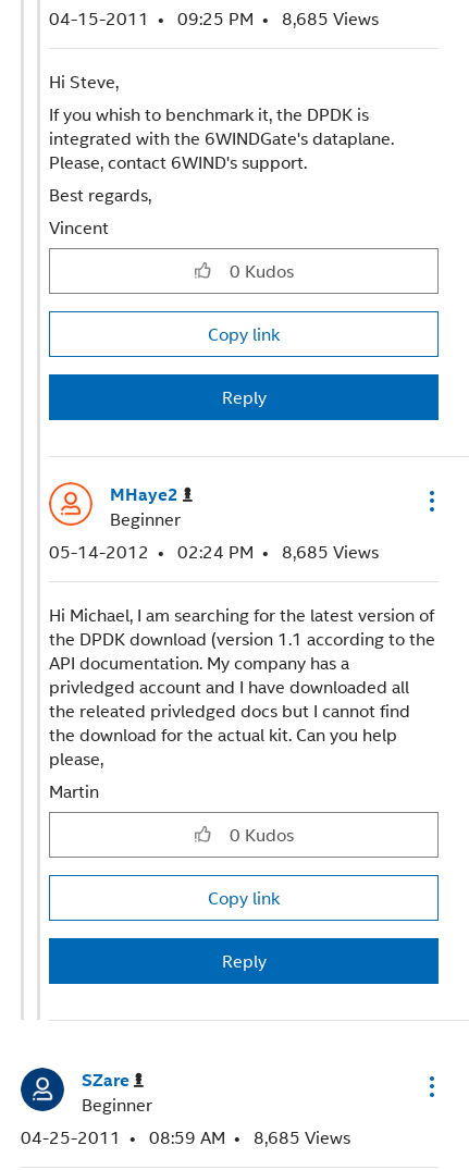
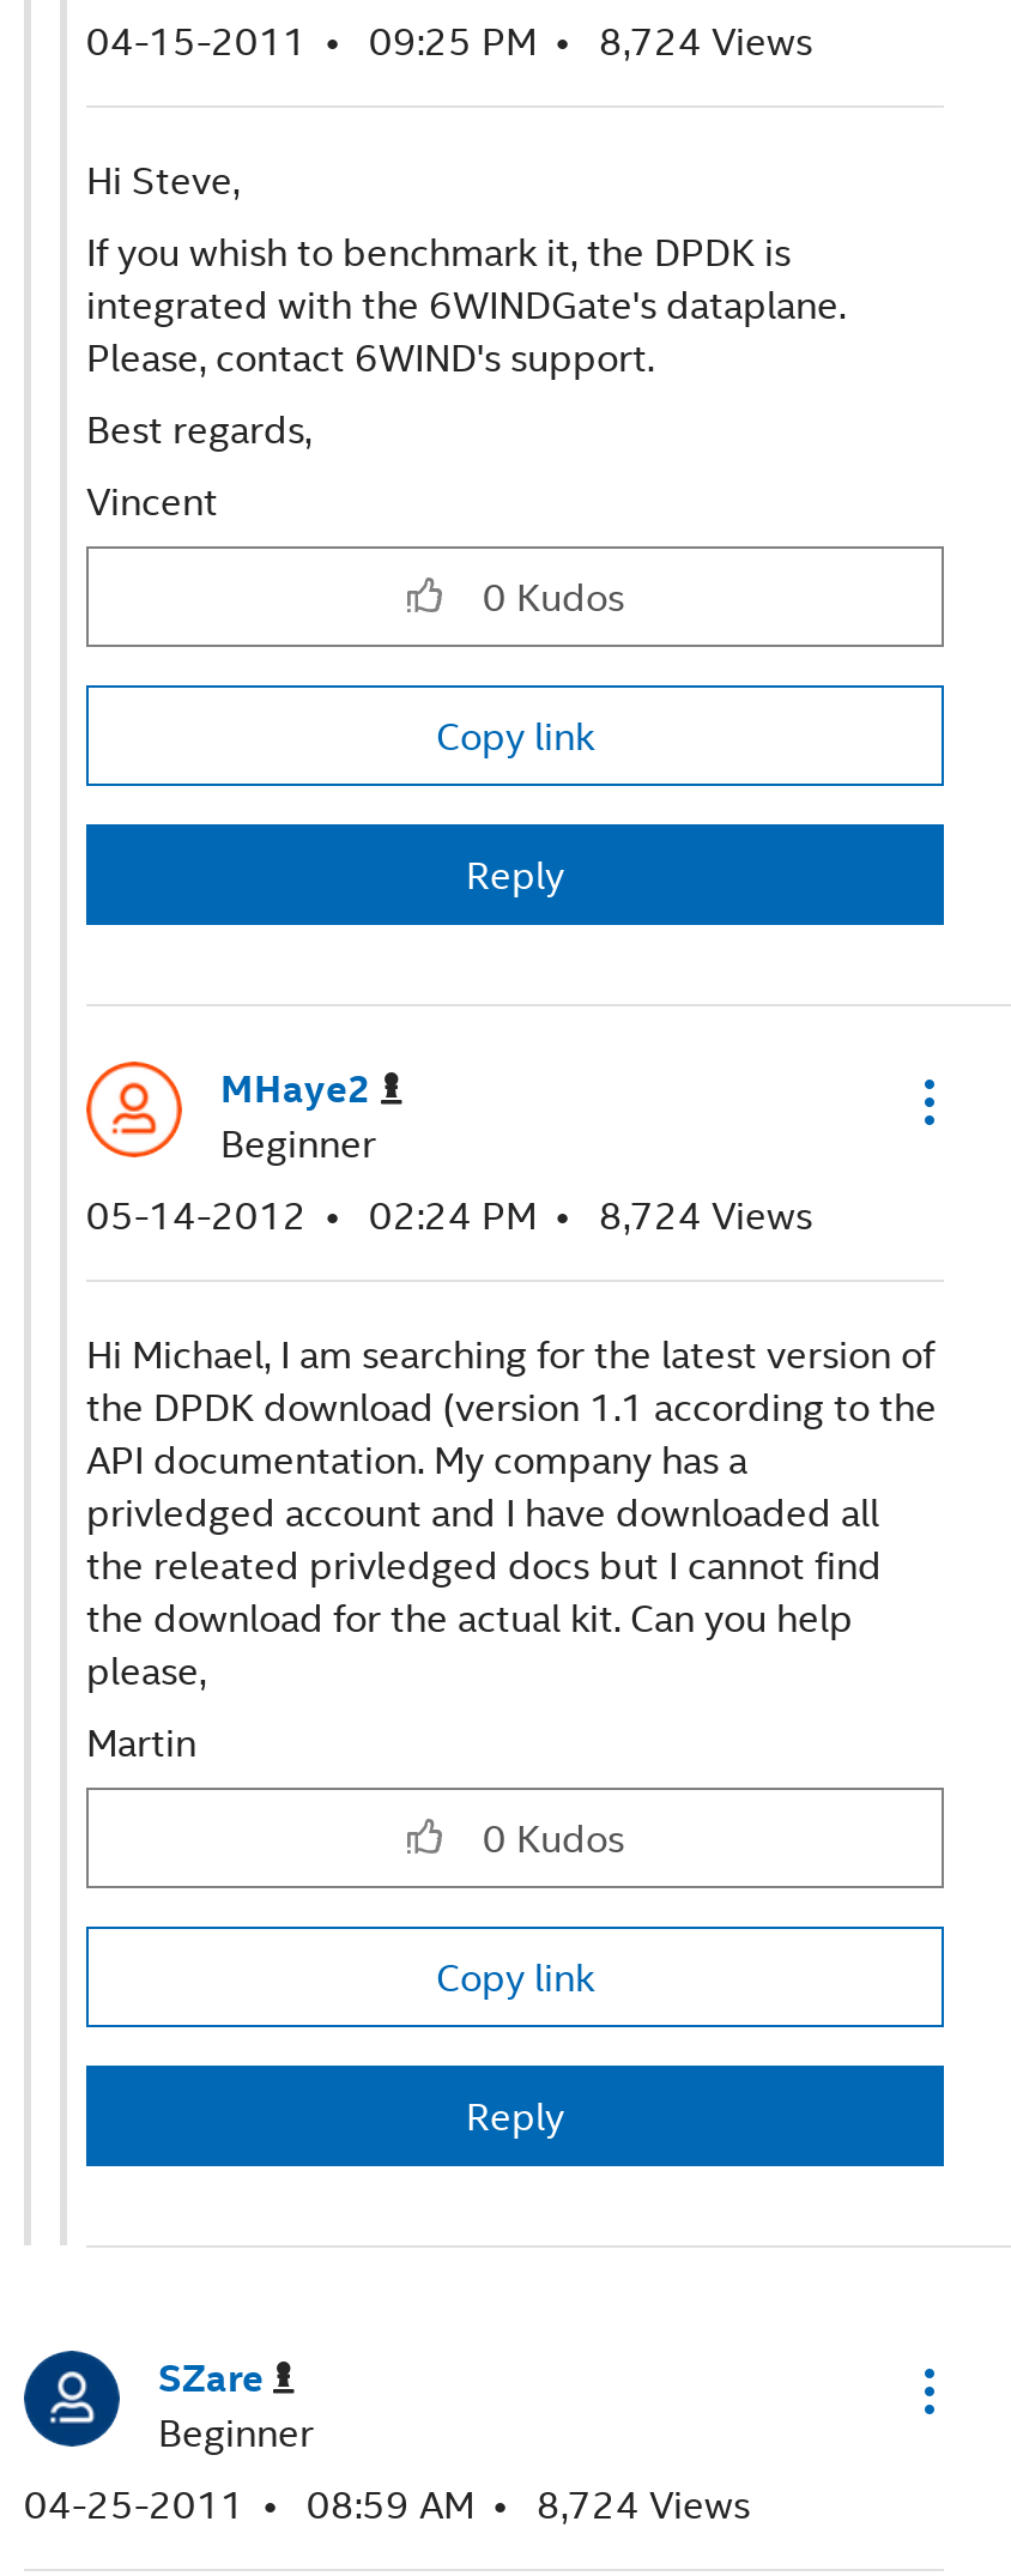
- 04-15-2011 09:25 PM 8,685 Views
+ 04-15-2011 09:25 PM 8,724 Views

- 05-14-2012 02:24 PM 8,685 Views
+ 05-14-2012 02:24 PM 8,724 Views

- 04-25-2011 08:59 AM 8,685 Views
+ 04-25-2011 08:59 AM 8,724 Views
